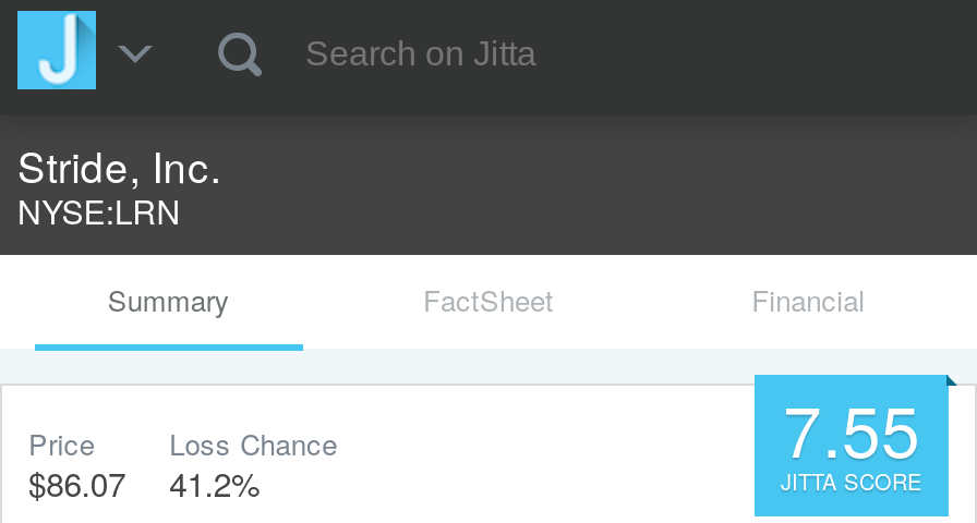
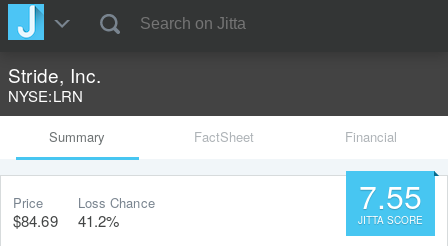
- $86.07 41.2%
+ $84.69 41.2%
